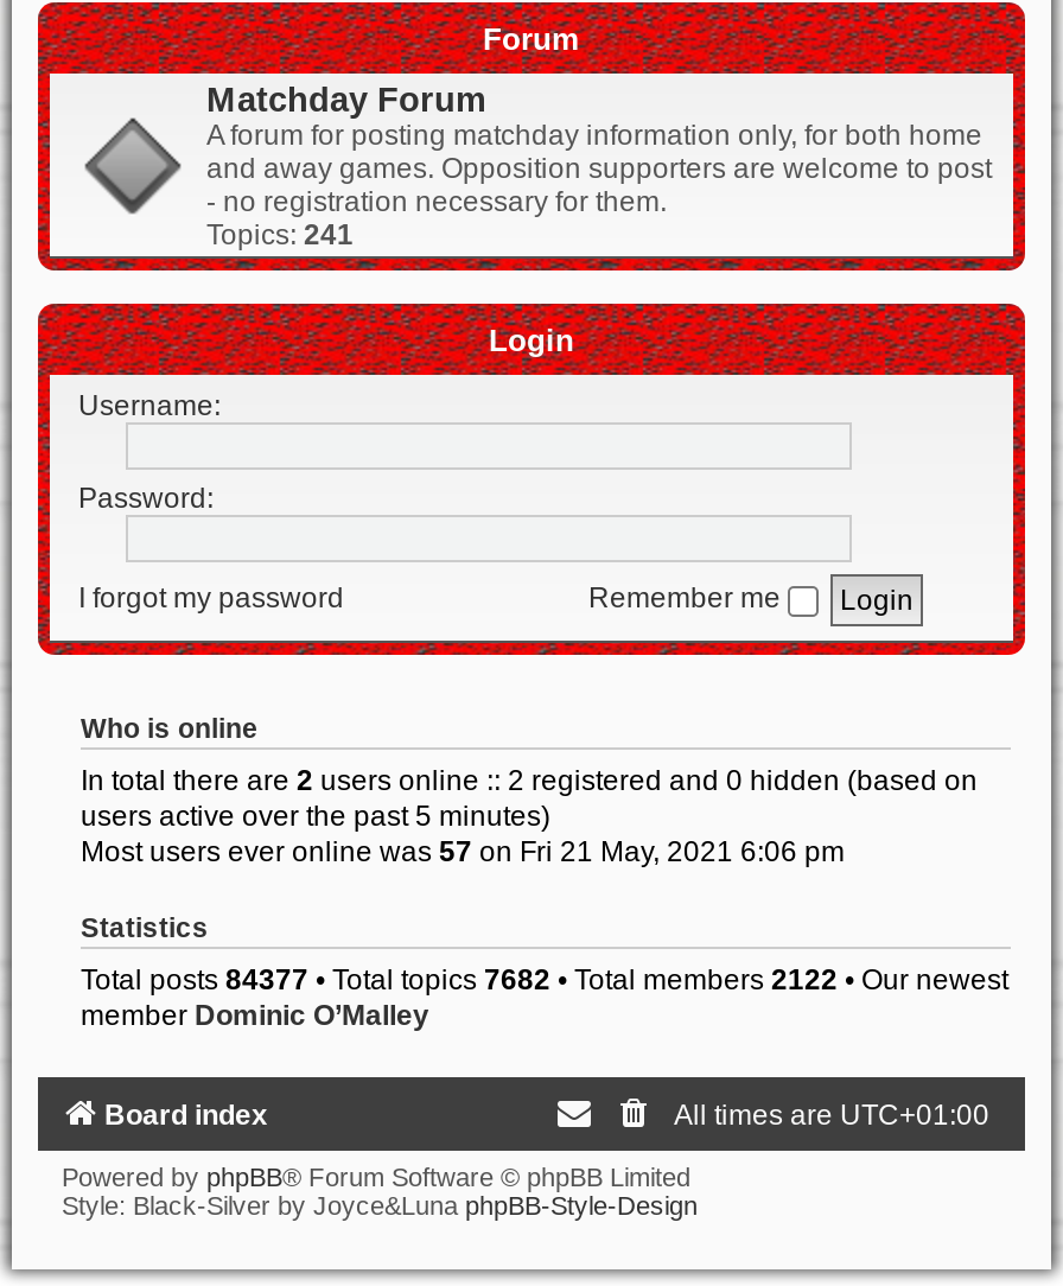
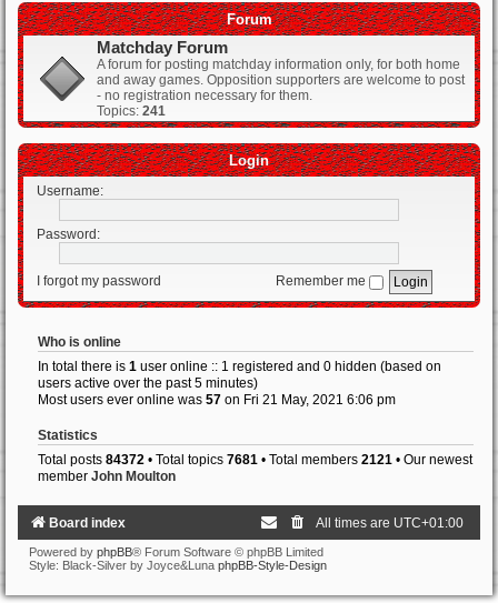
- In total there are 2 users online :: 2 registered and 0 hidden (based on
+ In total there is 1 user online :: 1 registered and 0 hidden (based on

- Total posts 84377 • Total topics 7682 • Total members 2122 • Our newest
+ Total posts 84372 • Total topics 7681 • Total members 2121 • Our newest

- member Dominic O’Malley
+ member John Moulton
